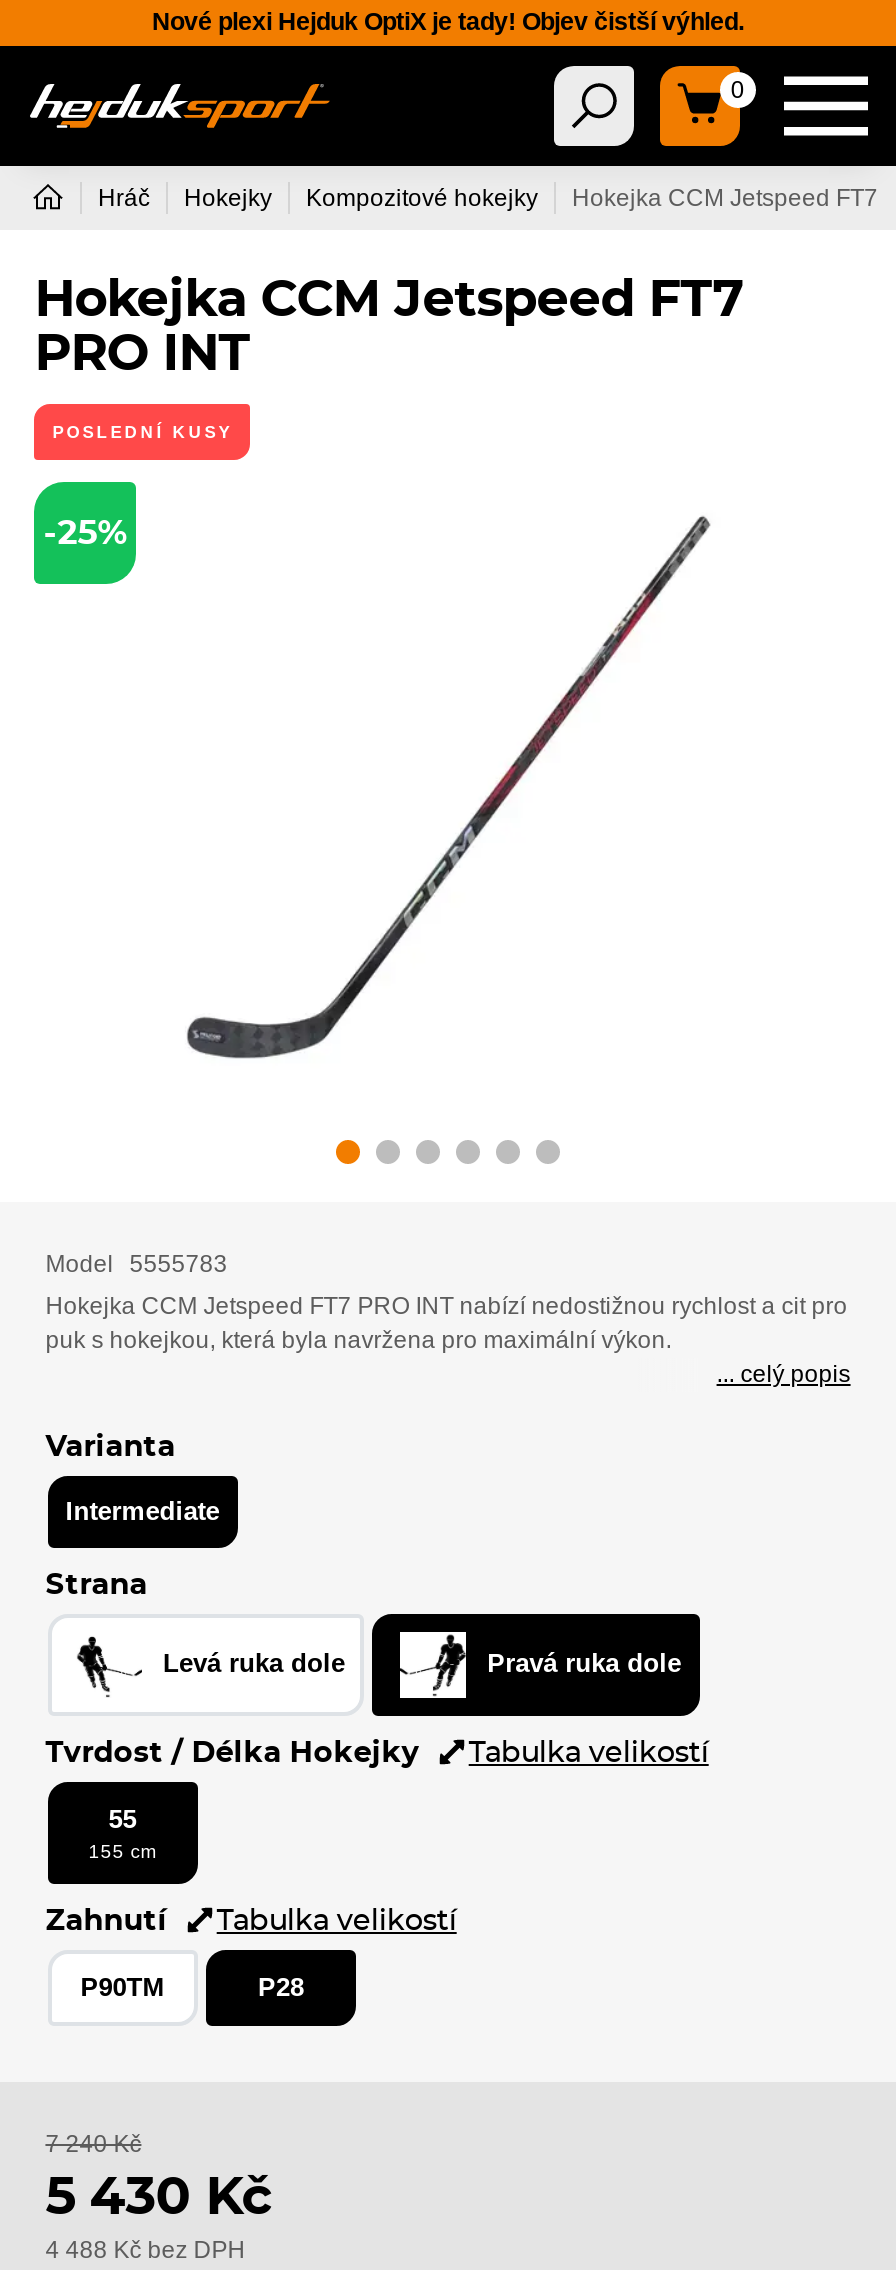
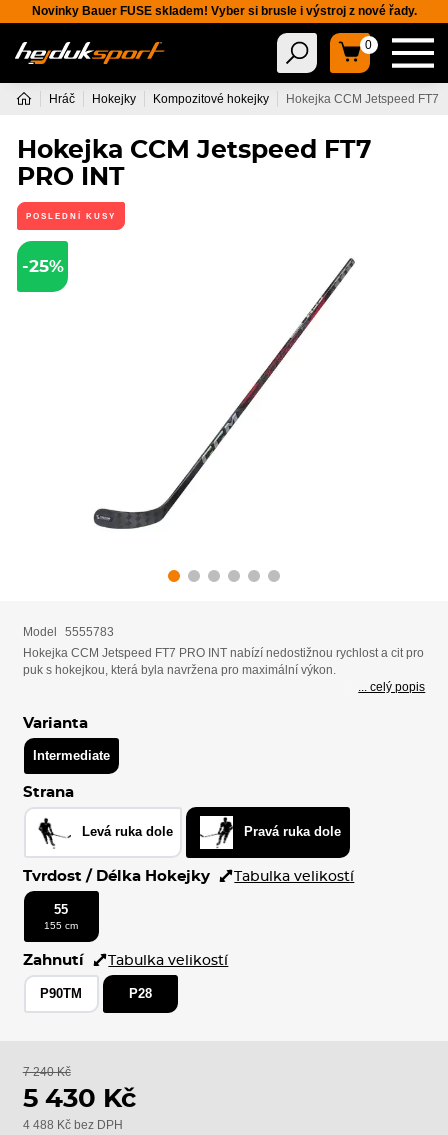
- Nové plexi Hejduk OptiX je tady! Objev čistší výhled.
+ Novinky Bauer FUSE skladem! Vyber si brusle i výstroj z nové řady.
